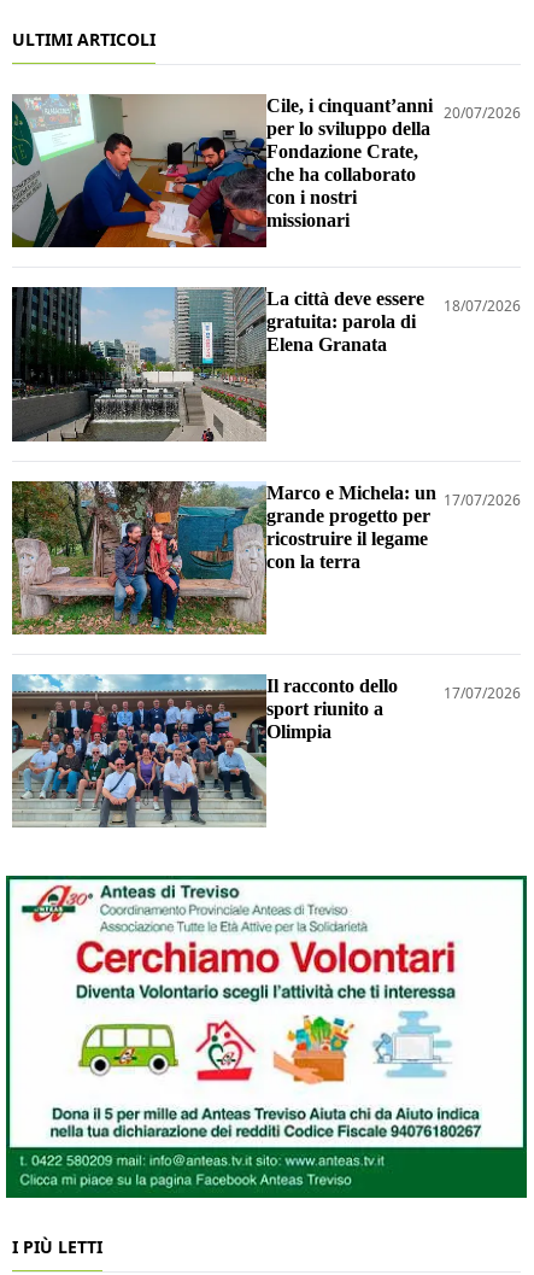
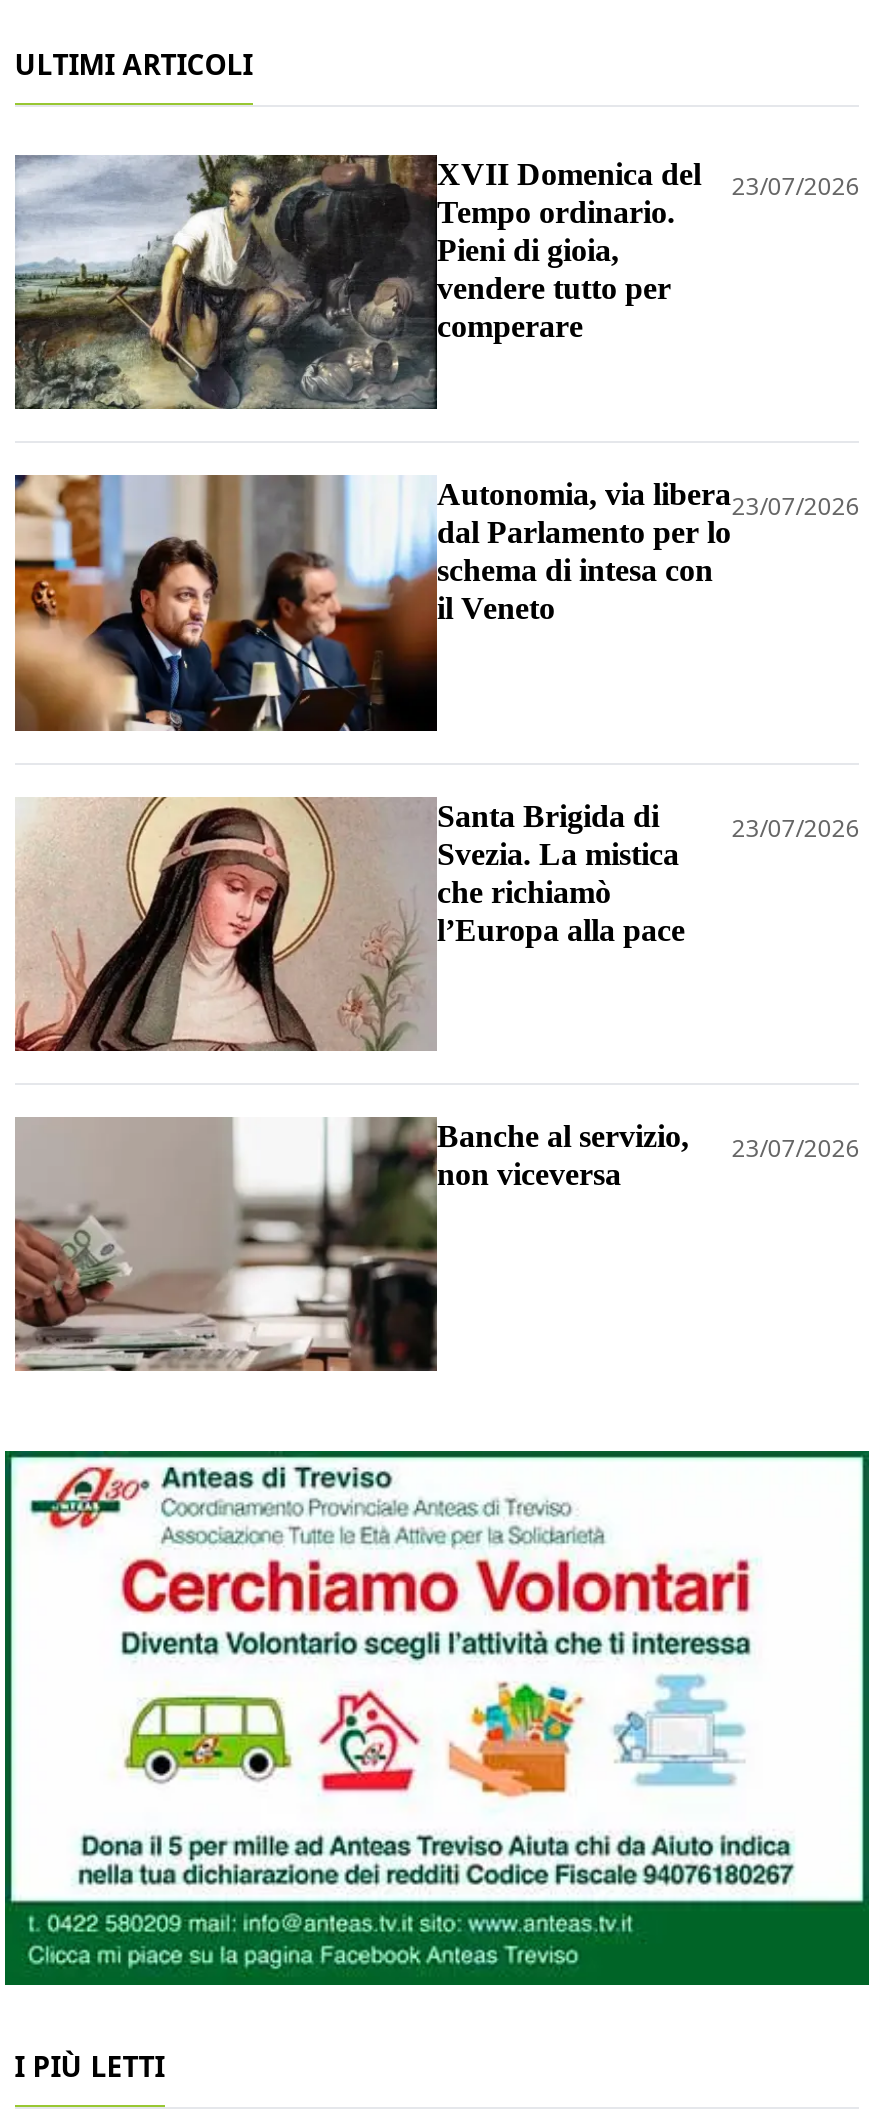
- [image]
- Cile, i cinquant’anni
- per lo sviluppo della
- Fondazione Crate,
- che ha collaborato
- con i nostri
- missionari
+ [image]
+ XVII Domenica del
+ Tempo ordinario.
+ Pieni di gioia,
+ vendere tutto per
+ comperare

- 20/07/2026
+ 23/07/2026

- [image]
- La città deve essere
- gratuita: parola di
- Elena Granata
+ [image]
+ Autonomia, via libera
+ dal Parlamento per lo
+ schema di intesa con
+ il Veneto

- 18/07/2026
+ 23/07/2026

- [image]
- Marco e Michela: un
- grande progetto per
- ricostruire il legame
- con la terra
+ [image]
+ Santa Brigida di
+ Svezia. La mistica
+ che richiamò
+ l’Europa alla pace

- 17/07/2026
+ 23/07/2026

- [image]
- Il racconto dello
- sport riunito a
- Olimpia
+ [image]
+ Banche al servizio,
+ non viceversa

- 17/07/2026
+ 23/07/2026
